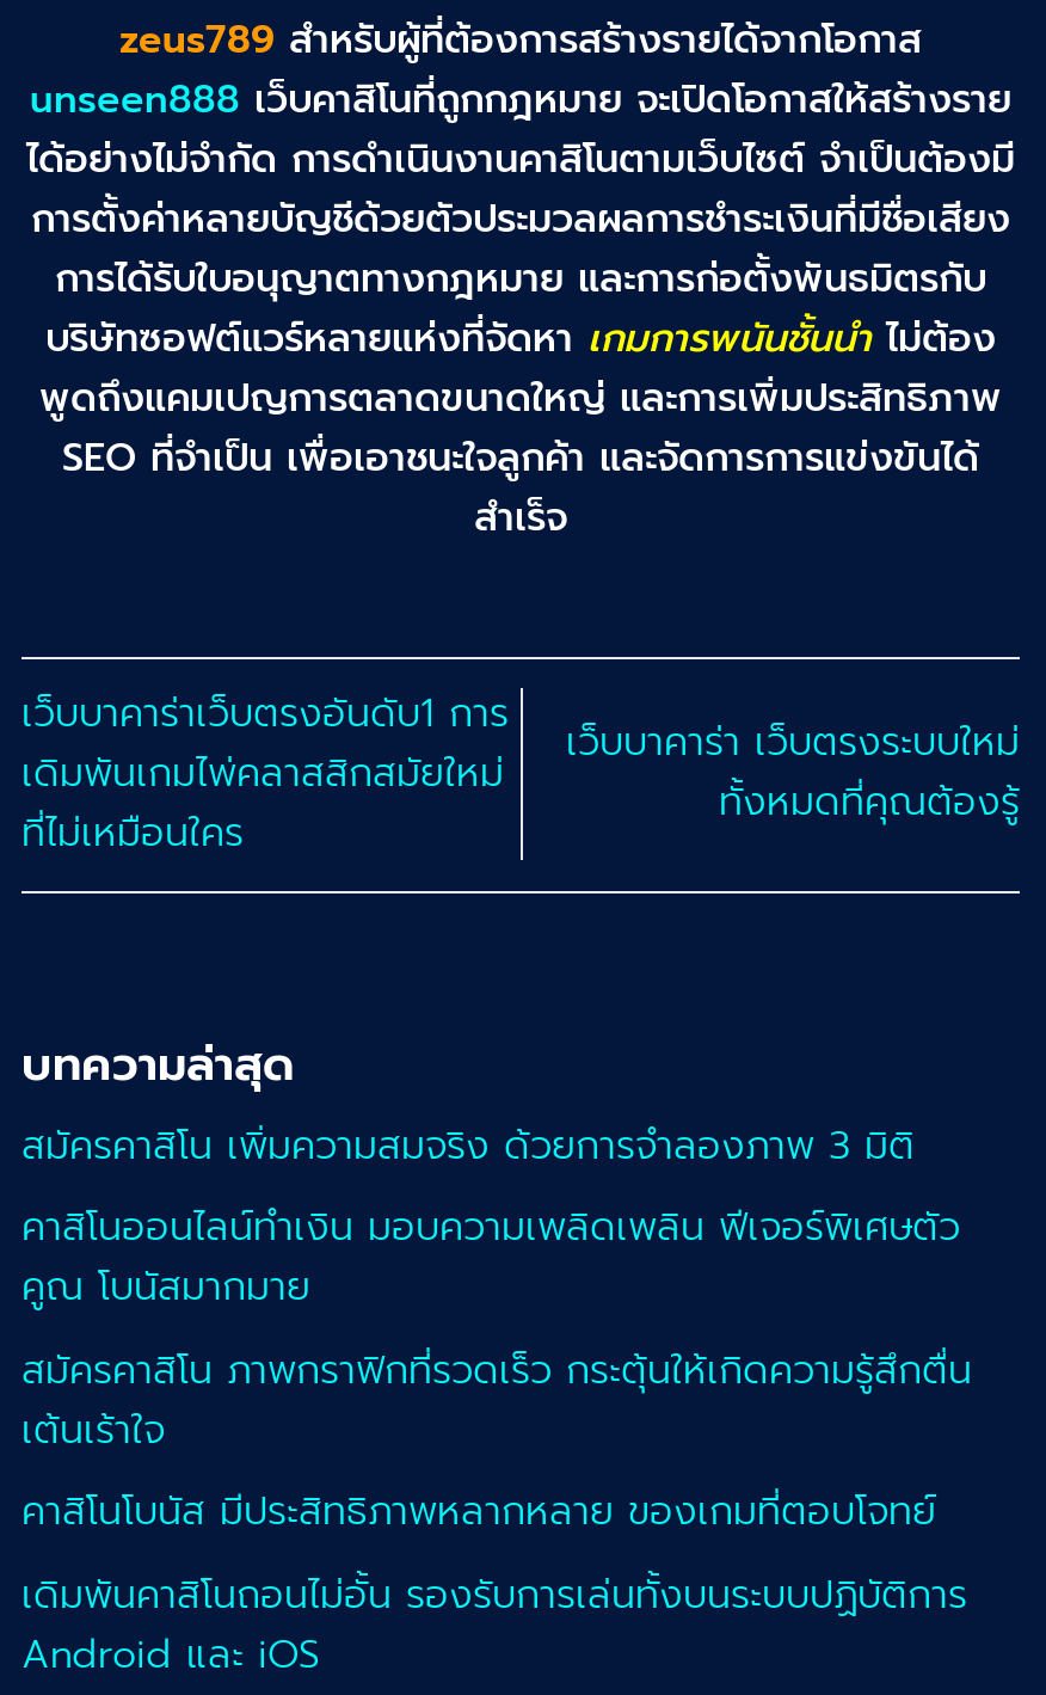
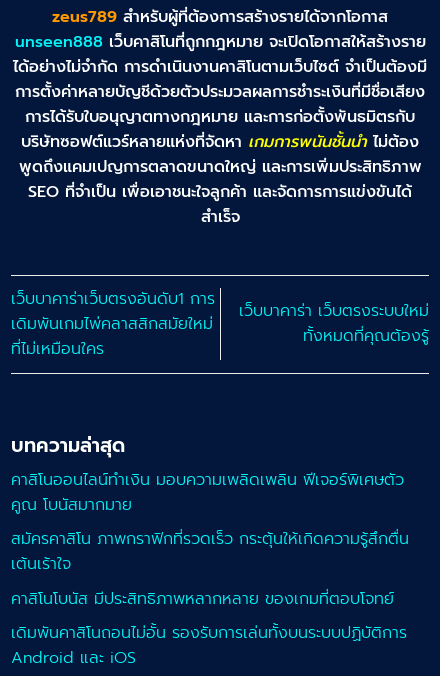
- สมัครคาสิโน เพิ่มความสมจริง ด้วยการจำลองภาพ 3 มิติ
